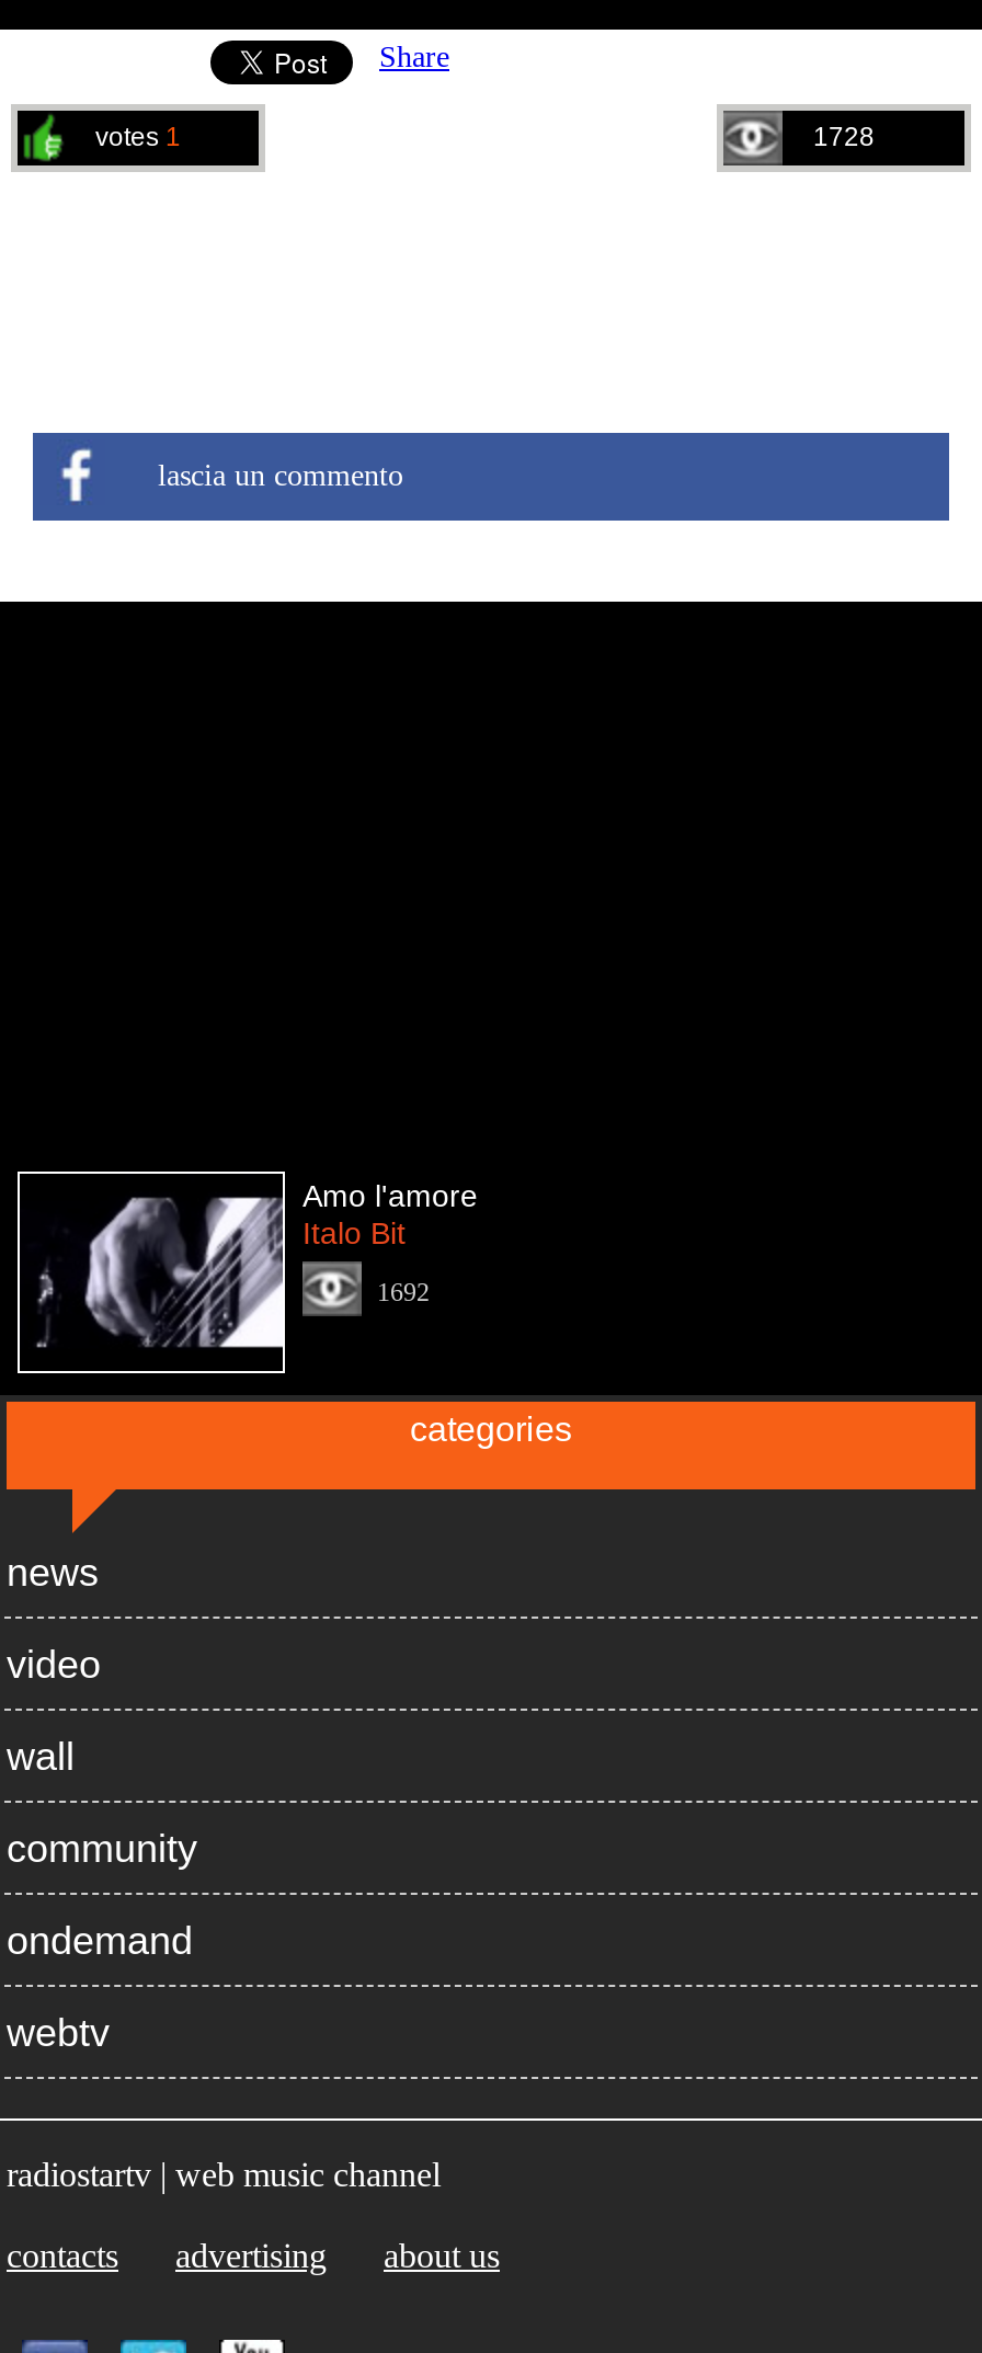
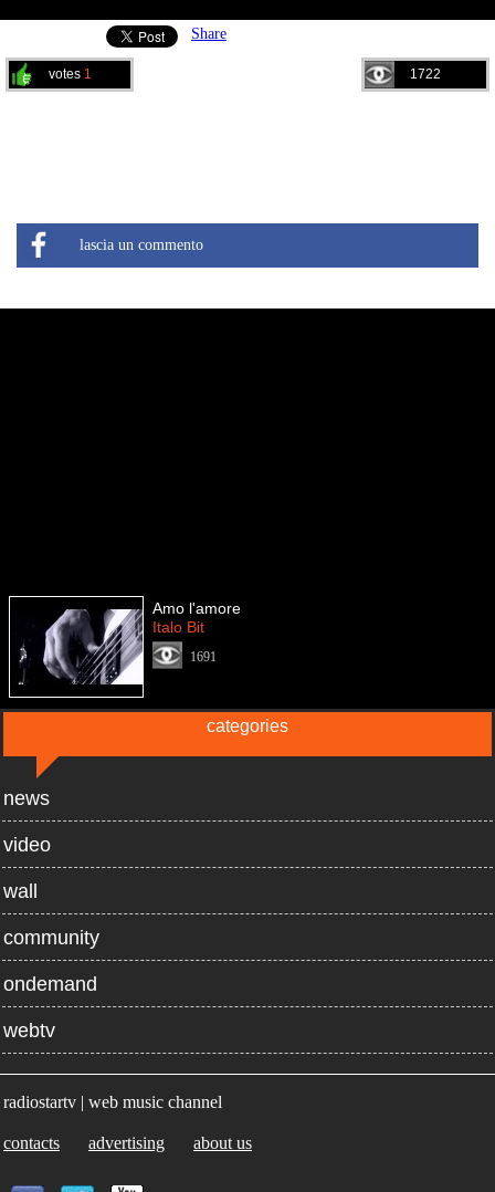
- 1728
+ 1722

- 1692
+ 1691
